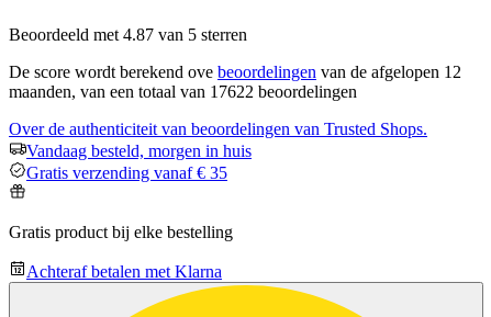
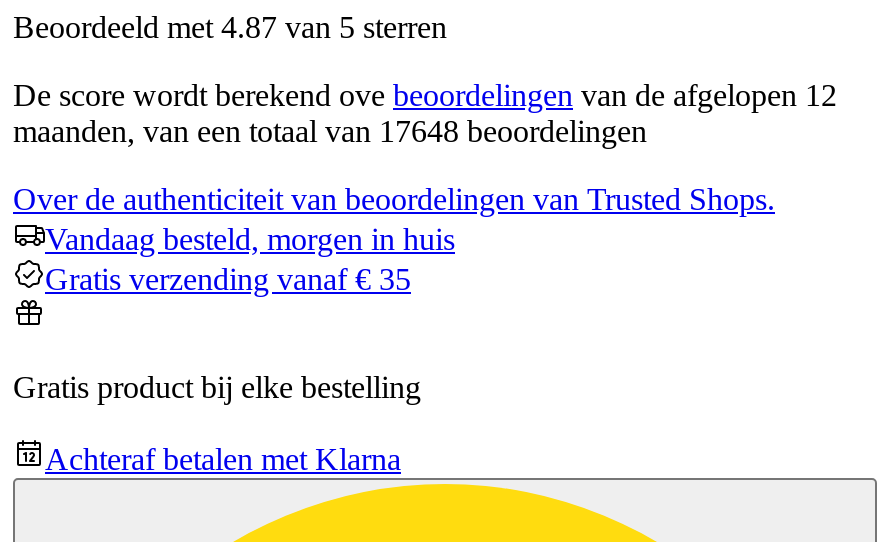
- maanden, van een totaal van 17622 beoordelingen
+ maanden, van een totaal van 17648 beoordelingen
